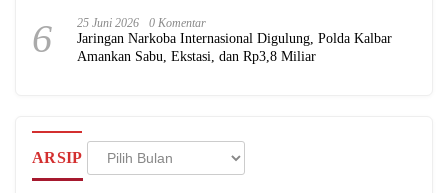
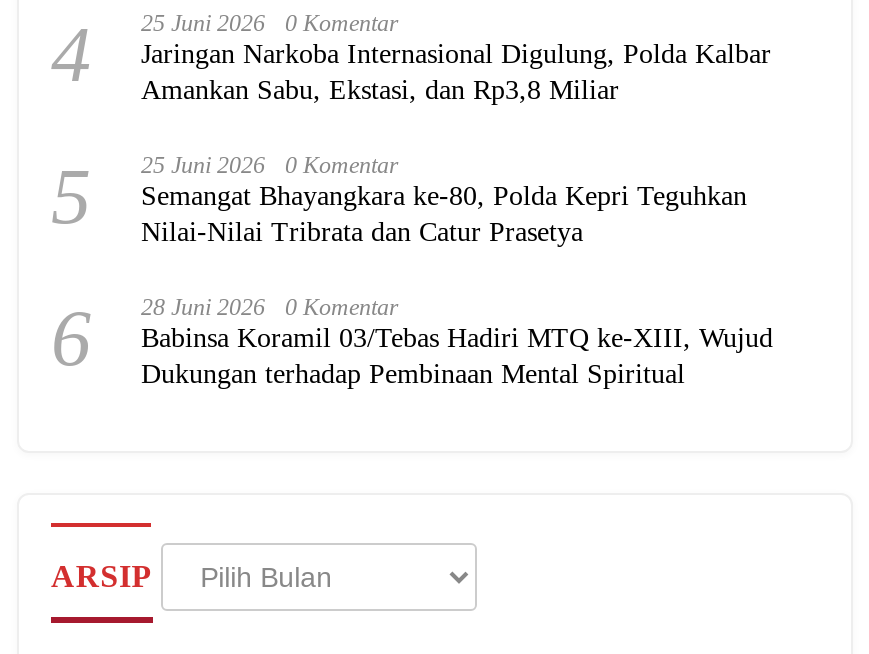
- 6 25 Juni 2026 Jaringan Narkoba Internasional Digulung, Polda Kalbar Amankan Sabu, Ekstasi, dan Rp3,8 Miliar 0 Komentar
+ 4 25 Juni 2026 Jaringan Narkoba Internasional Digulung, Polda Kalbar Amankan Sabu, Ekstasi, dan Rp3,8 Miliar 0 Komentar

+ 5
+ 25 Juni 2026
+ 0 Komentar
+ Semangat Bhayangkara ke-80, Polda Kepri Teguhkan
+ Nilai-Nilai Tribrata dan Catur Prasetya
+ 6
+ 28 Juni 2026
+ 0 Komentar
+ Babinsa Koramil 03/Tebas Hadiri MTQ ke-XIII, Wujud
+ Dukungan terhadap Pembinaan Mental Spiritual
